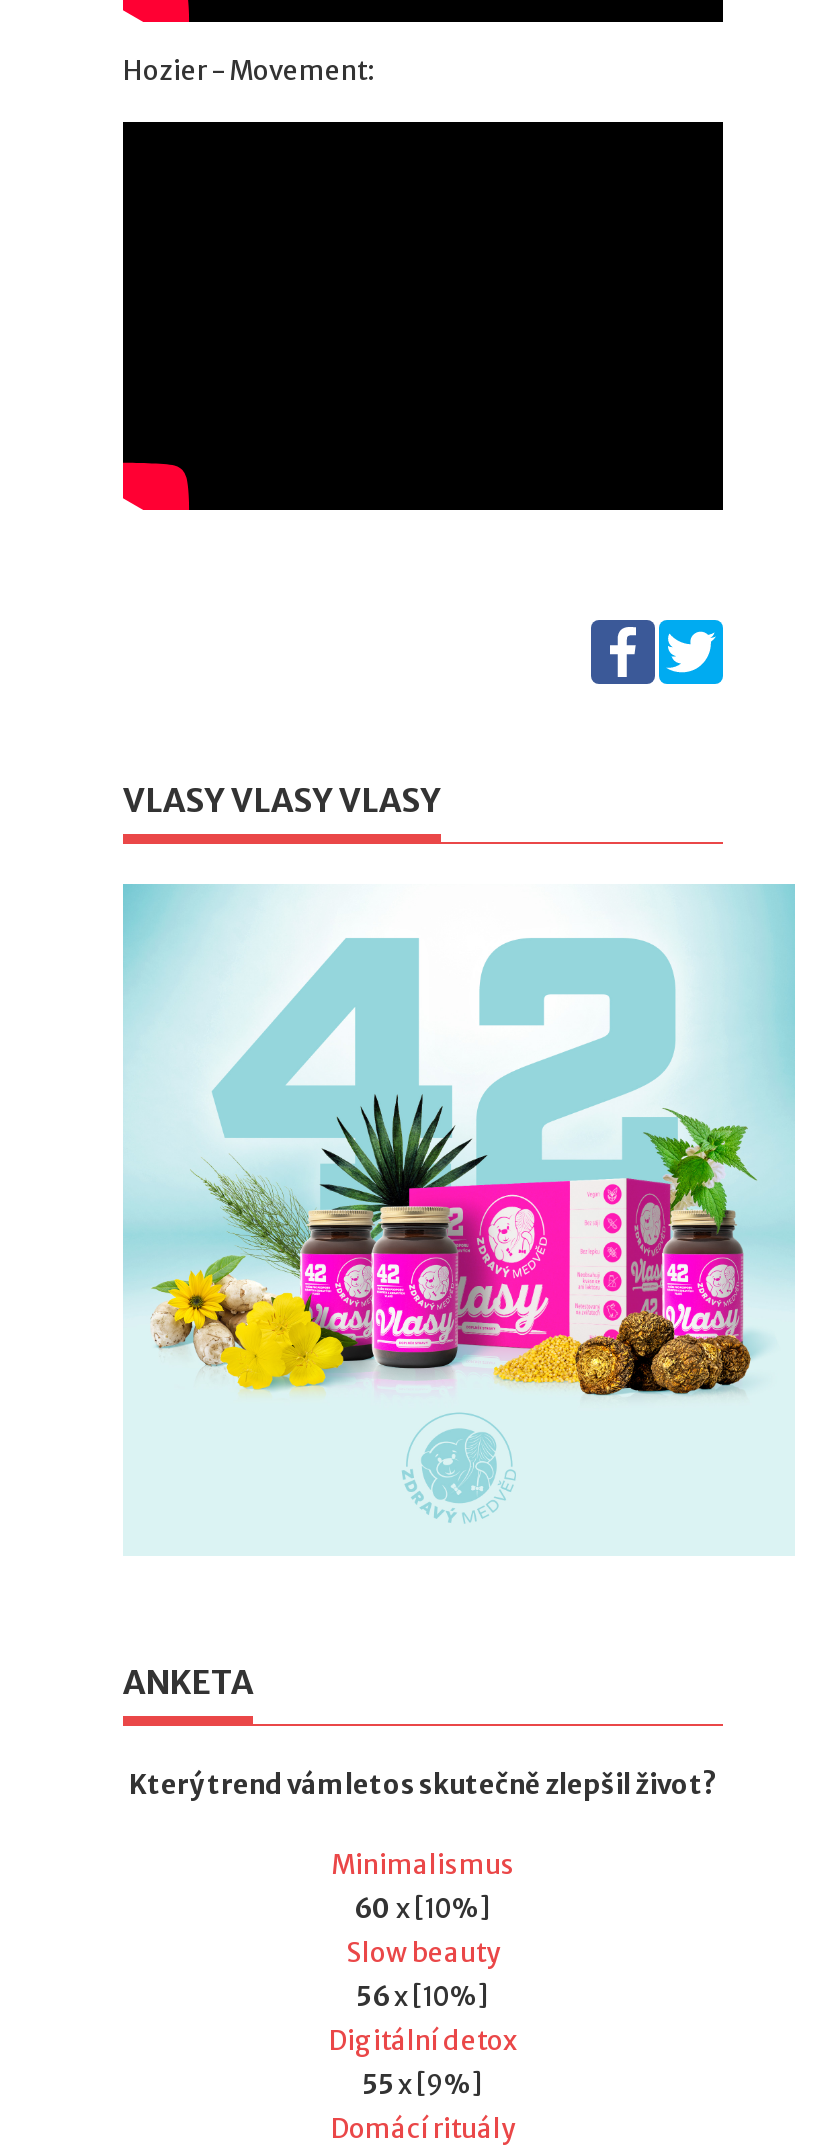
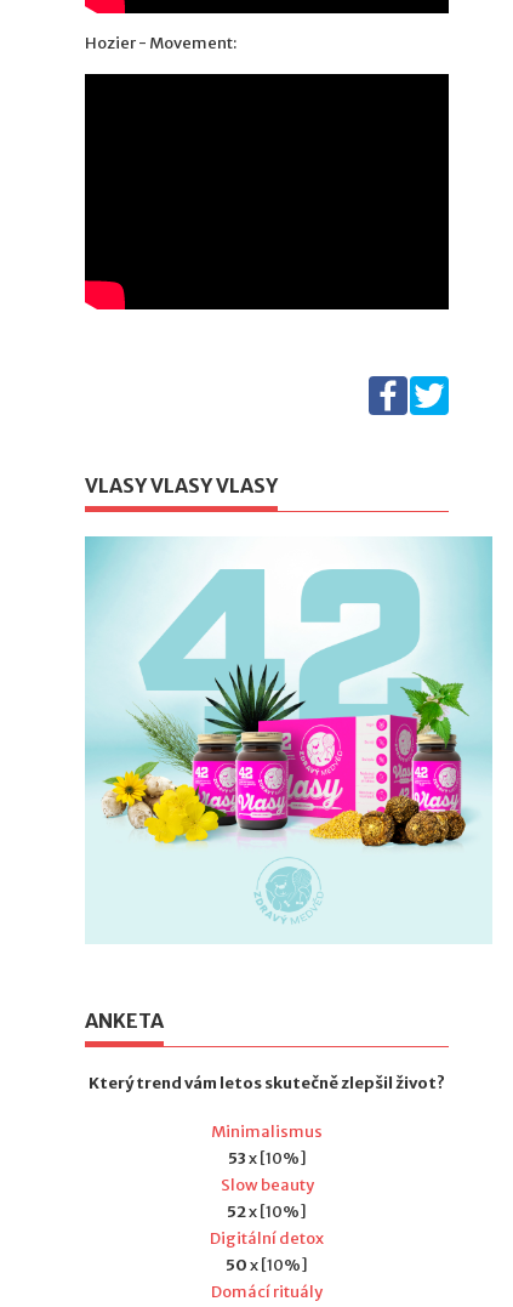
- 60 x [10%]
+ 53 x [10%]

- 56x [10%]
+ 52x [10%]

- 55 x [9%]
+ 50 x [10%]
